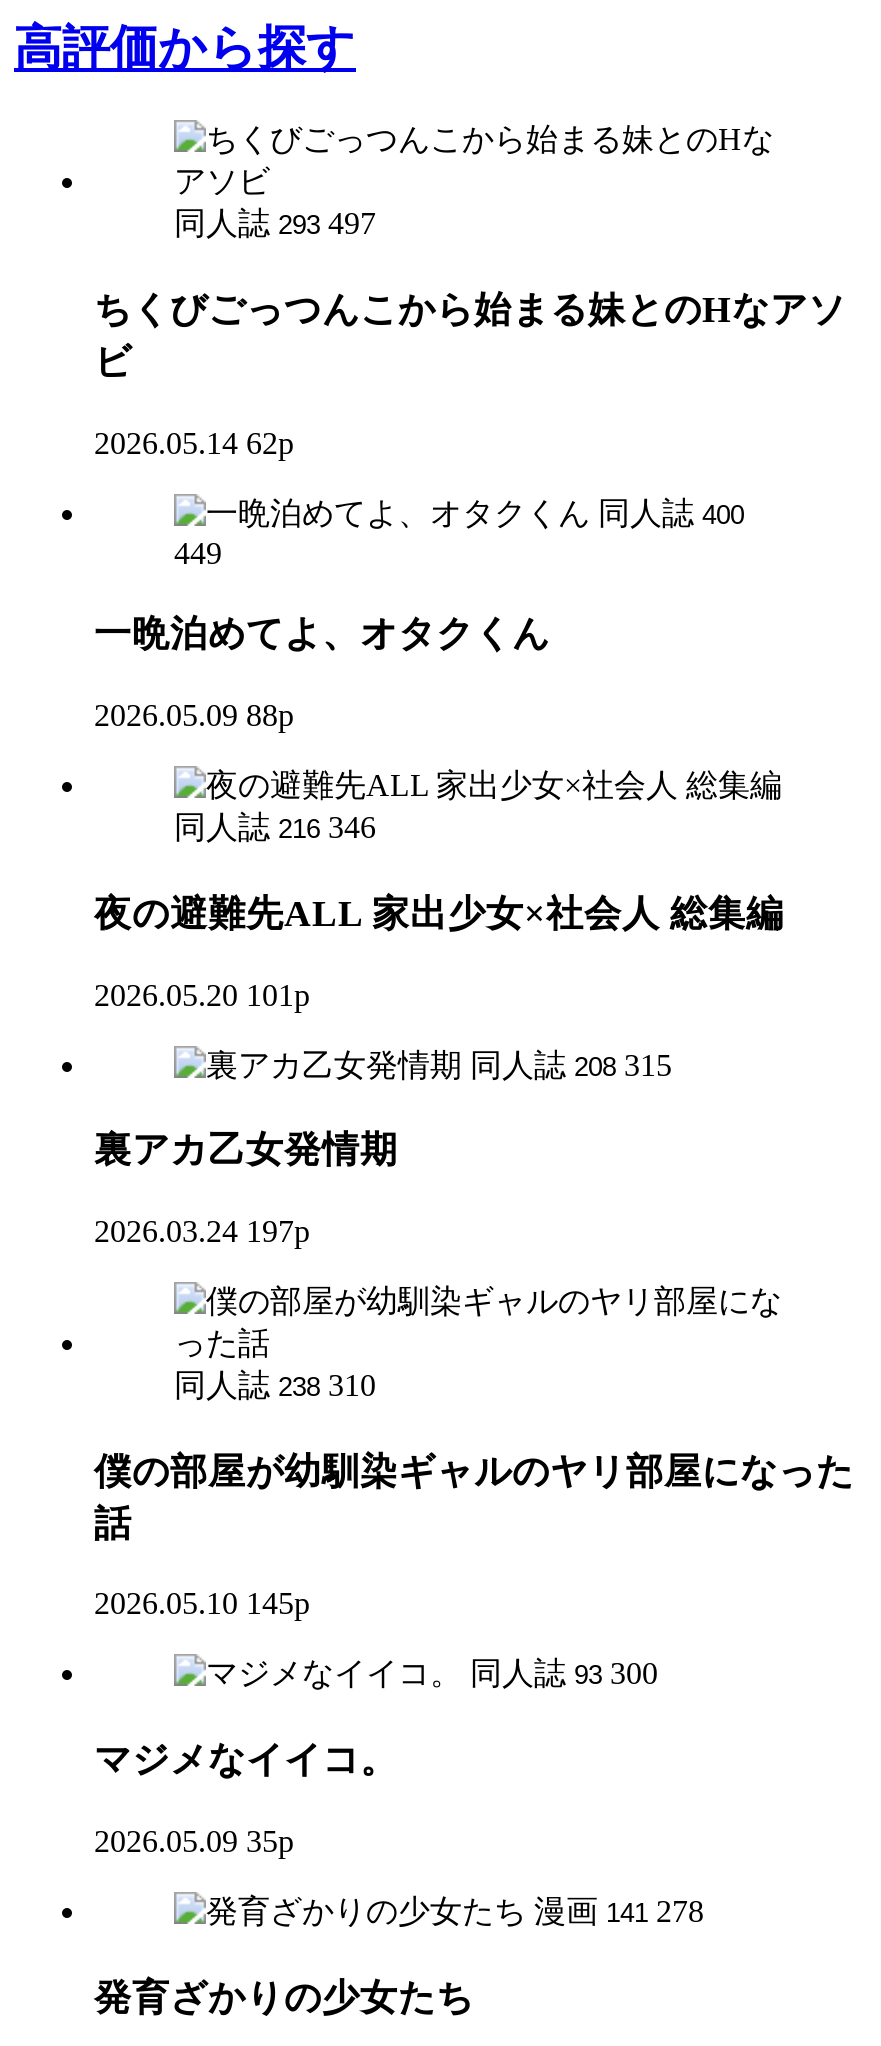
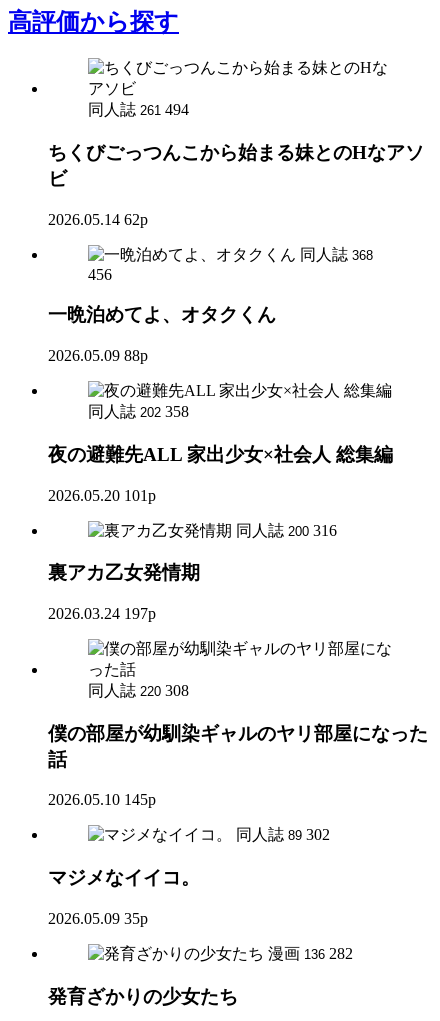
- 同人誌 293 497
+ 同人誌 261 494

- 同人誌 400
+ 同人誌 368

- 449
+ 456

- 同人誌 216 346
+ 同人誌 202 358

- 同人誌 208 315
+ 同人誌 200 316

- 同人誌 238 310
+ 同人誌 220 308

- 同人誌 93 300
+ 同人誌 89 302

- 漫画 141 278
+ 漫画 136 282
